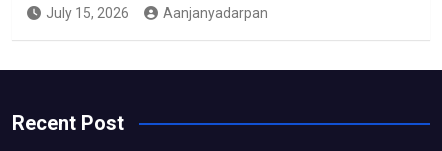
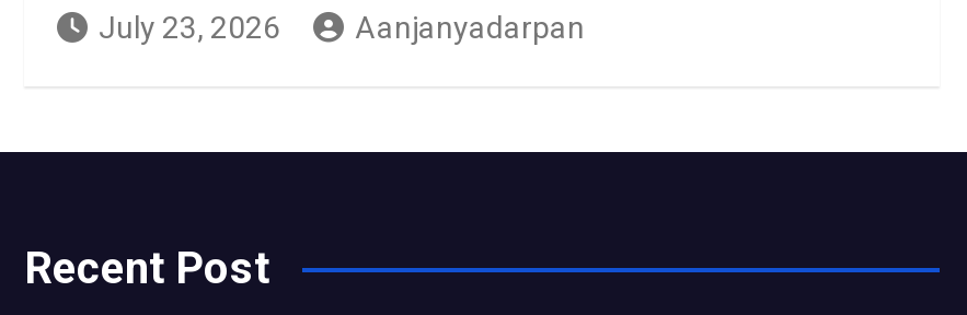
- July 15, 2026
+ July 23, 2026
